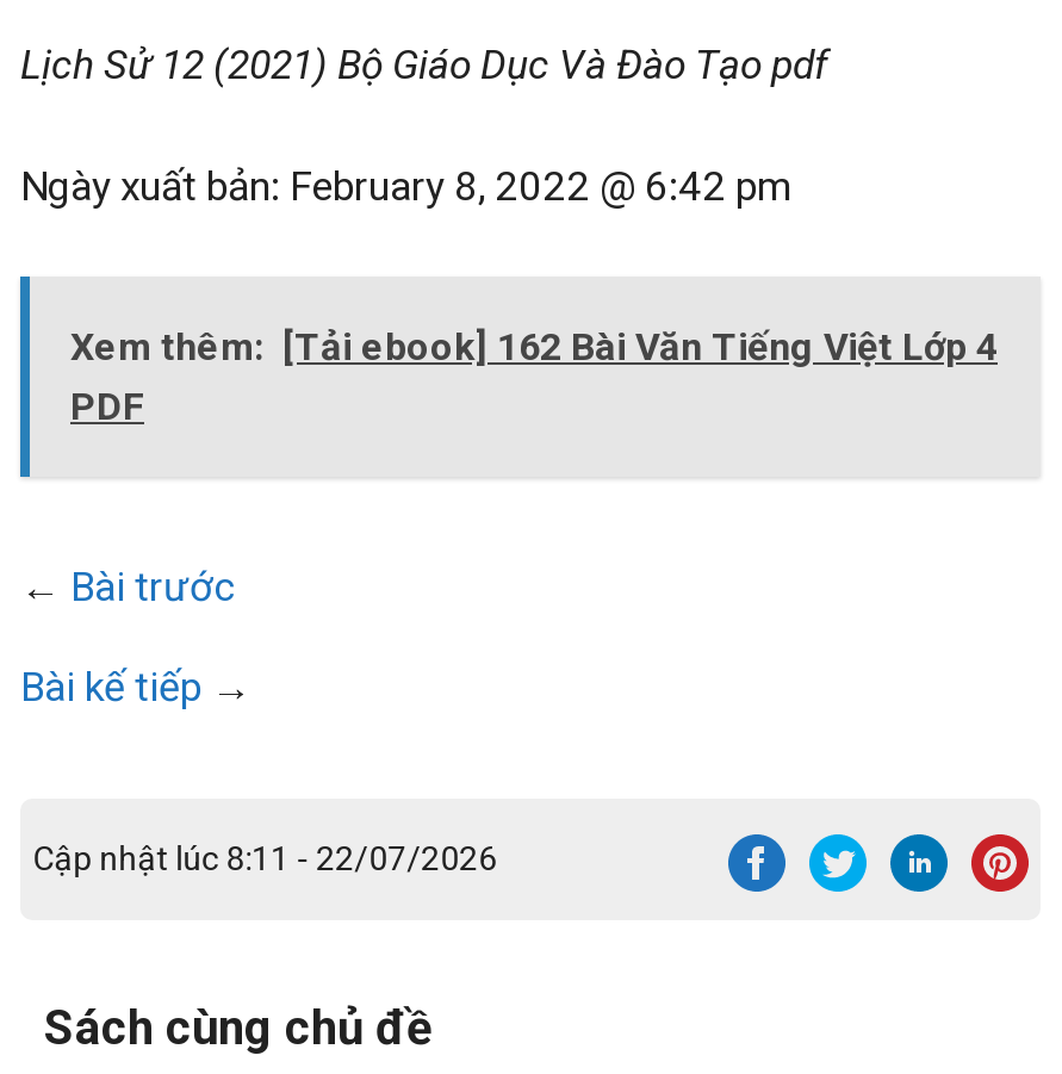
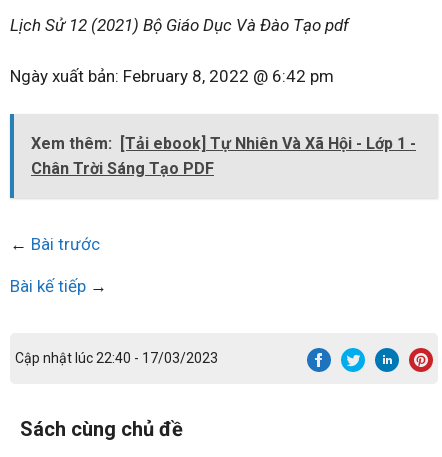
- Xem thêm: [Tải ebook] 162 Bài Văn Tiếng Việt Lớp 4
- PDF
+ Xem thêm: [Tải ebook] Tự Nhiên Và Xã Hội - Lớp 1 -
+ Chân Trời Sáng Tạo PDF

- Cập nhật lúc 8:11 - 22/07/2026
+ Cập nhật lúc 22:40 - 17/03/2023
